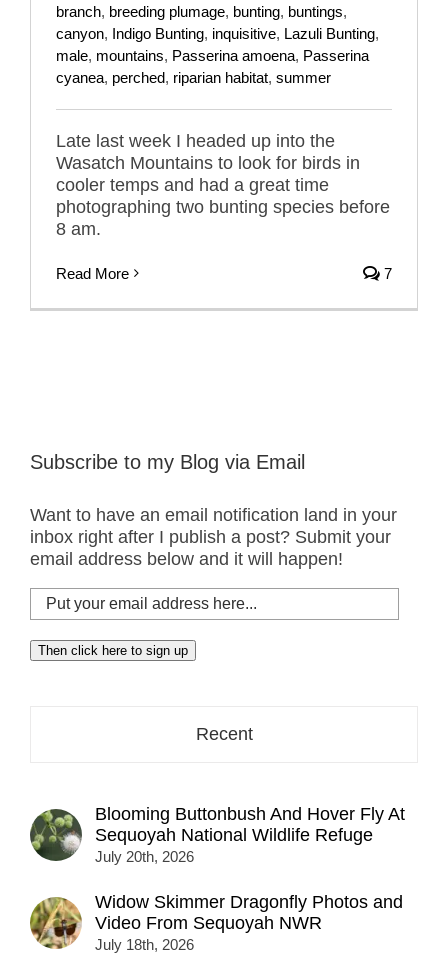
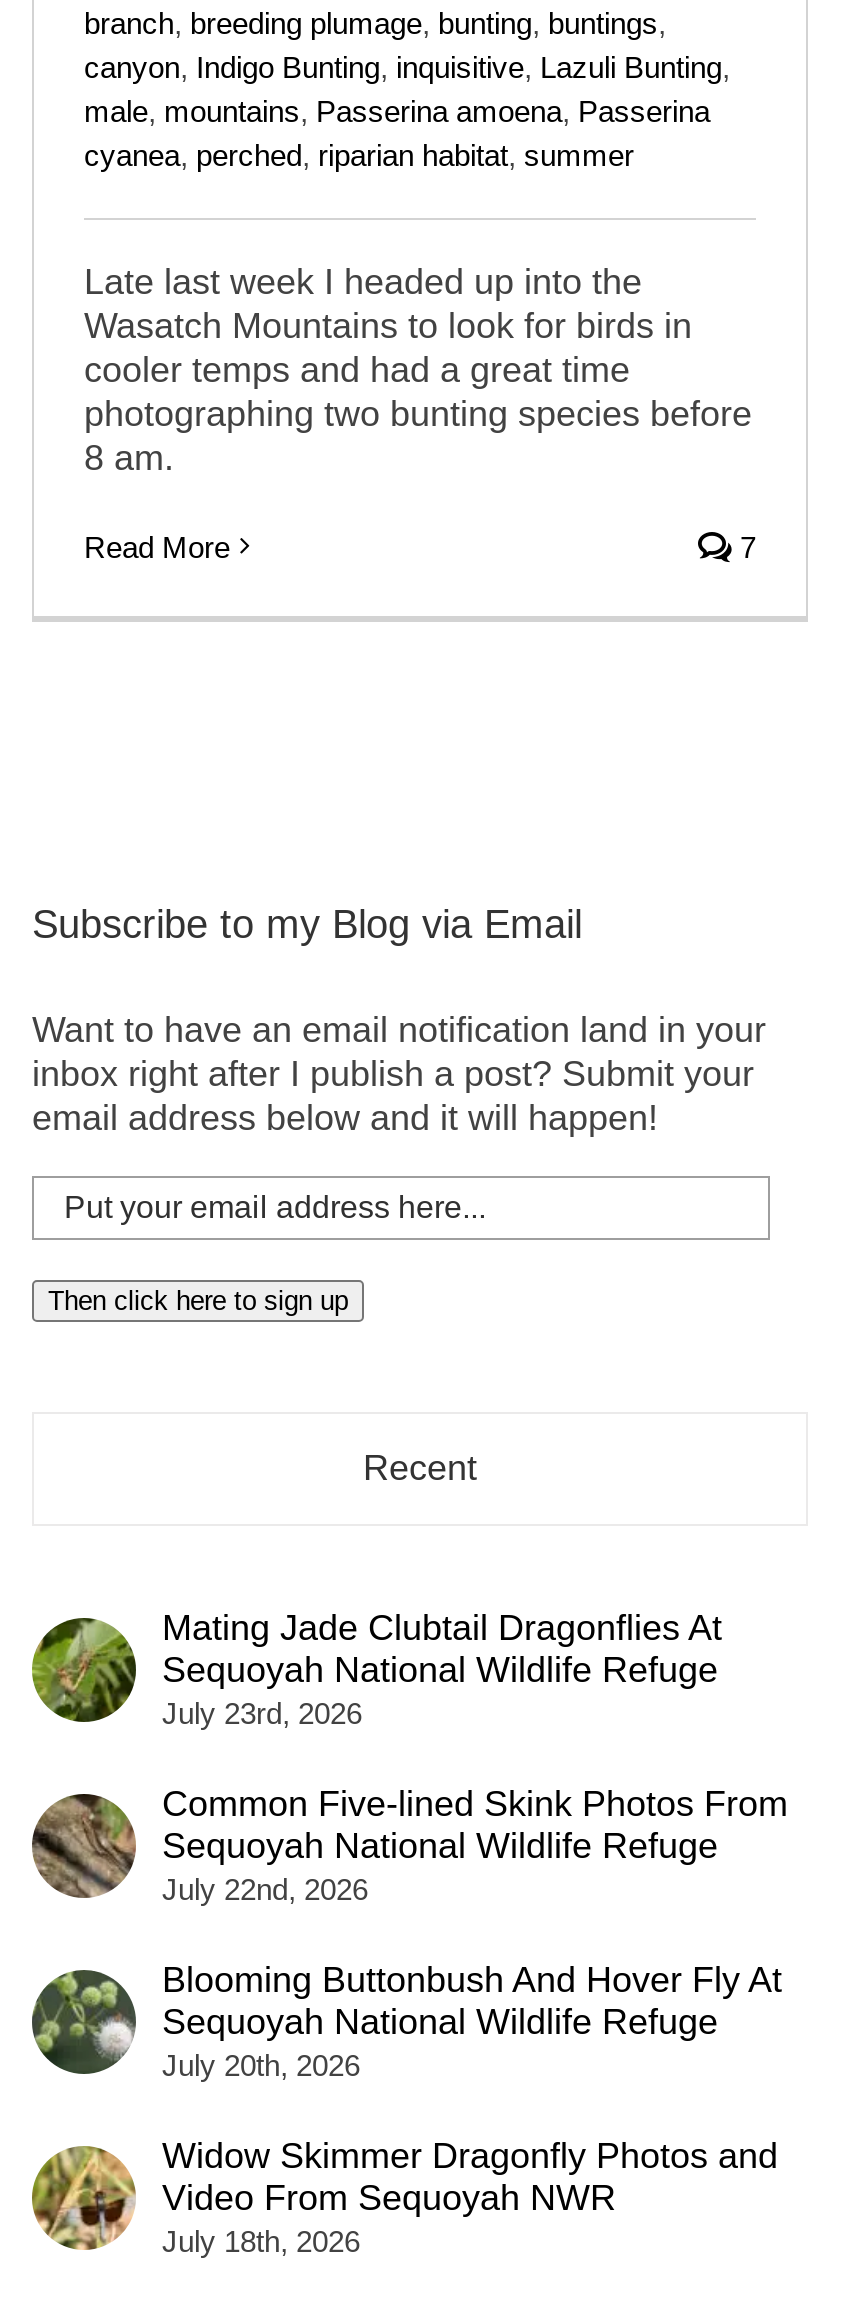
+ [image]
+ Mating Jade Clubtail Dragonflies At
+ Sequoyah National Wildlife Refuge
+ July 23rd, 2026
+ Common Five-lined Skink Photos From
+ Sequoyah National Wildlife Refuge
+ July 22nd, 2026

+ [image]
